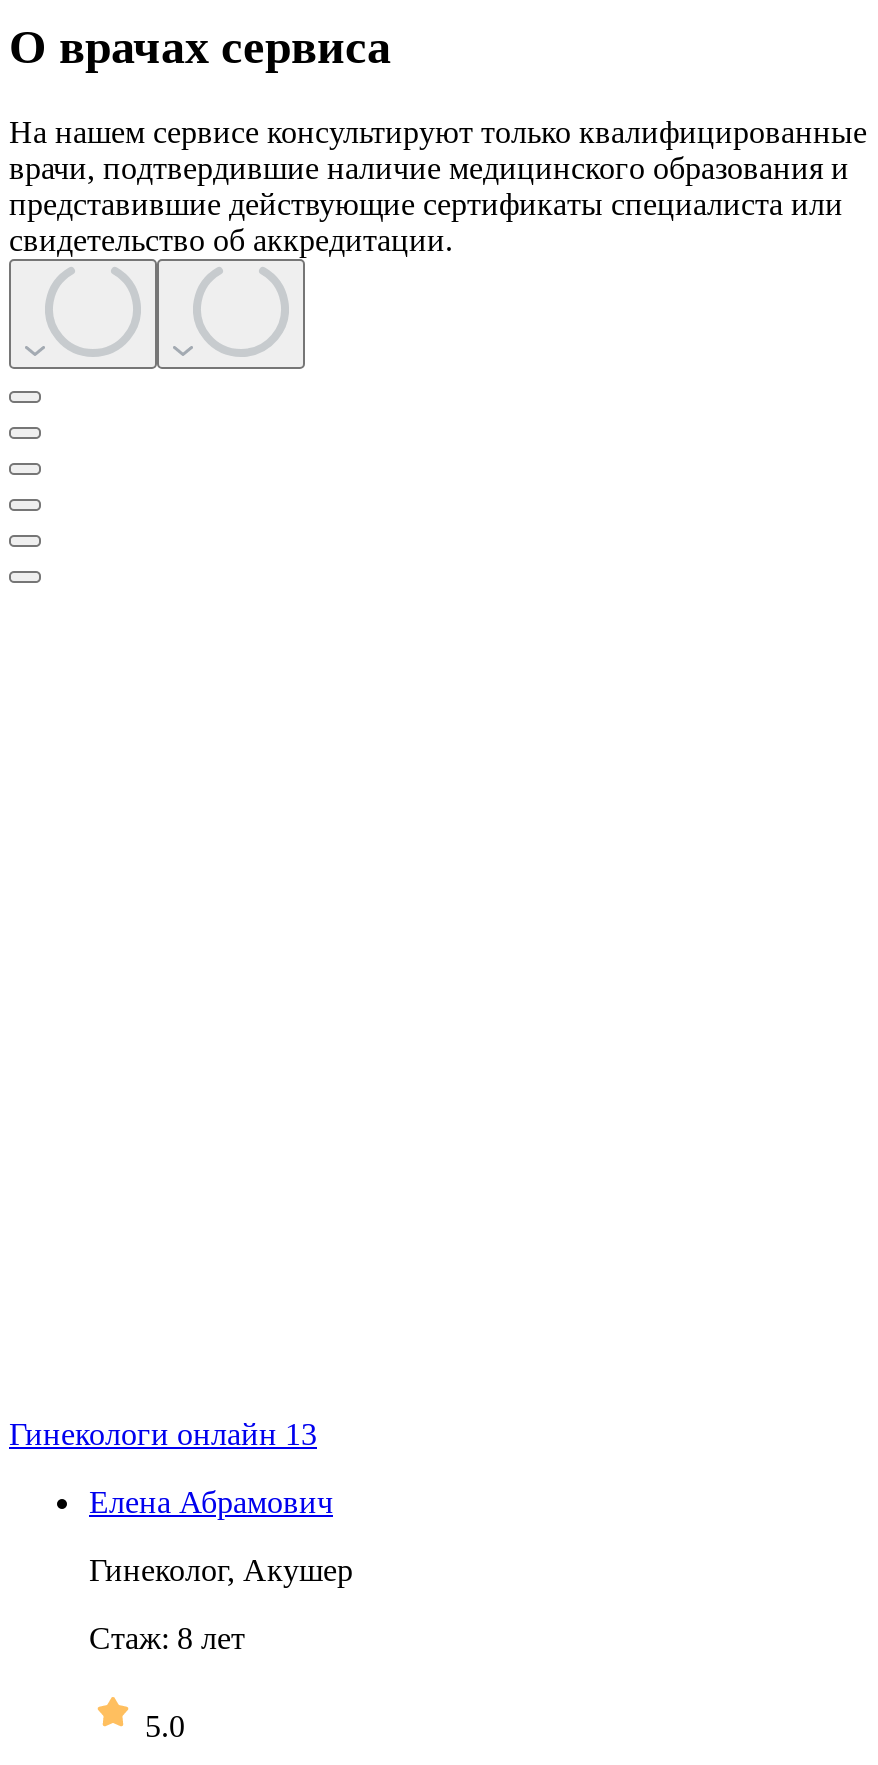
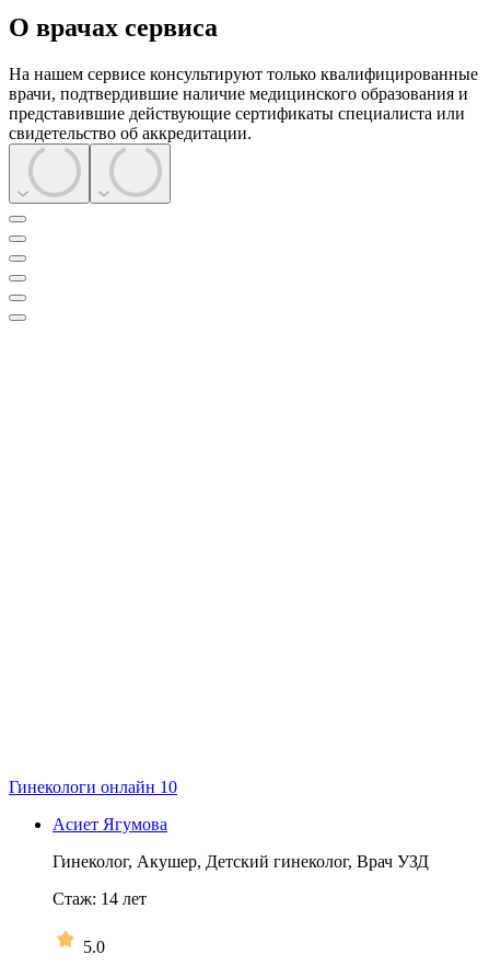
- Гинекологи онлайн 13
+ Гинекологи онлайн 10

- Елена Абрамович
+ Асиет Ягумова

- Гинеколог, Акушер
+ Гинеколог, Акушер, Детский гинеколог, Врач УЗД

- Стаж: 8 лет
+ Стаж: 14 лет
